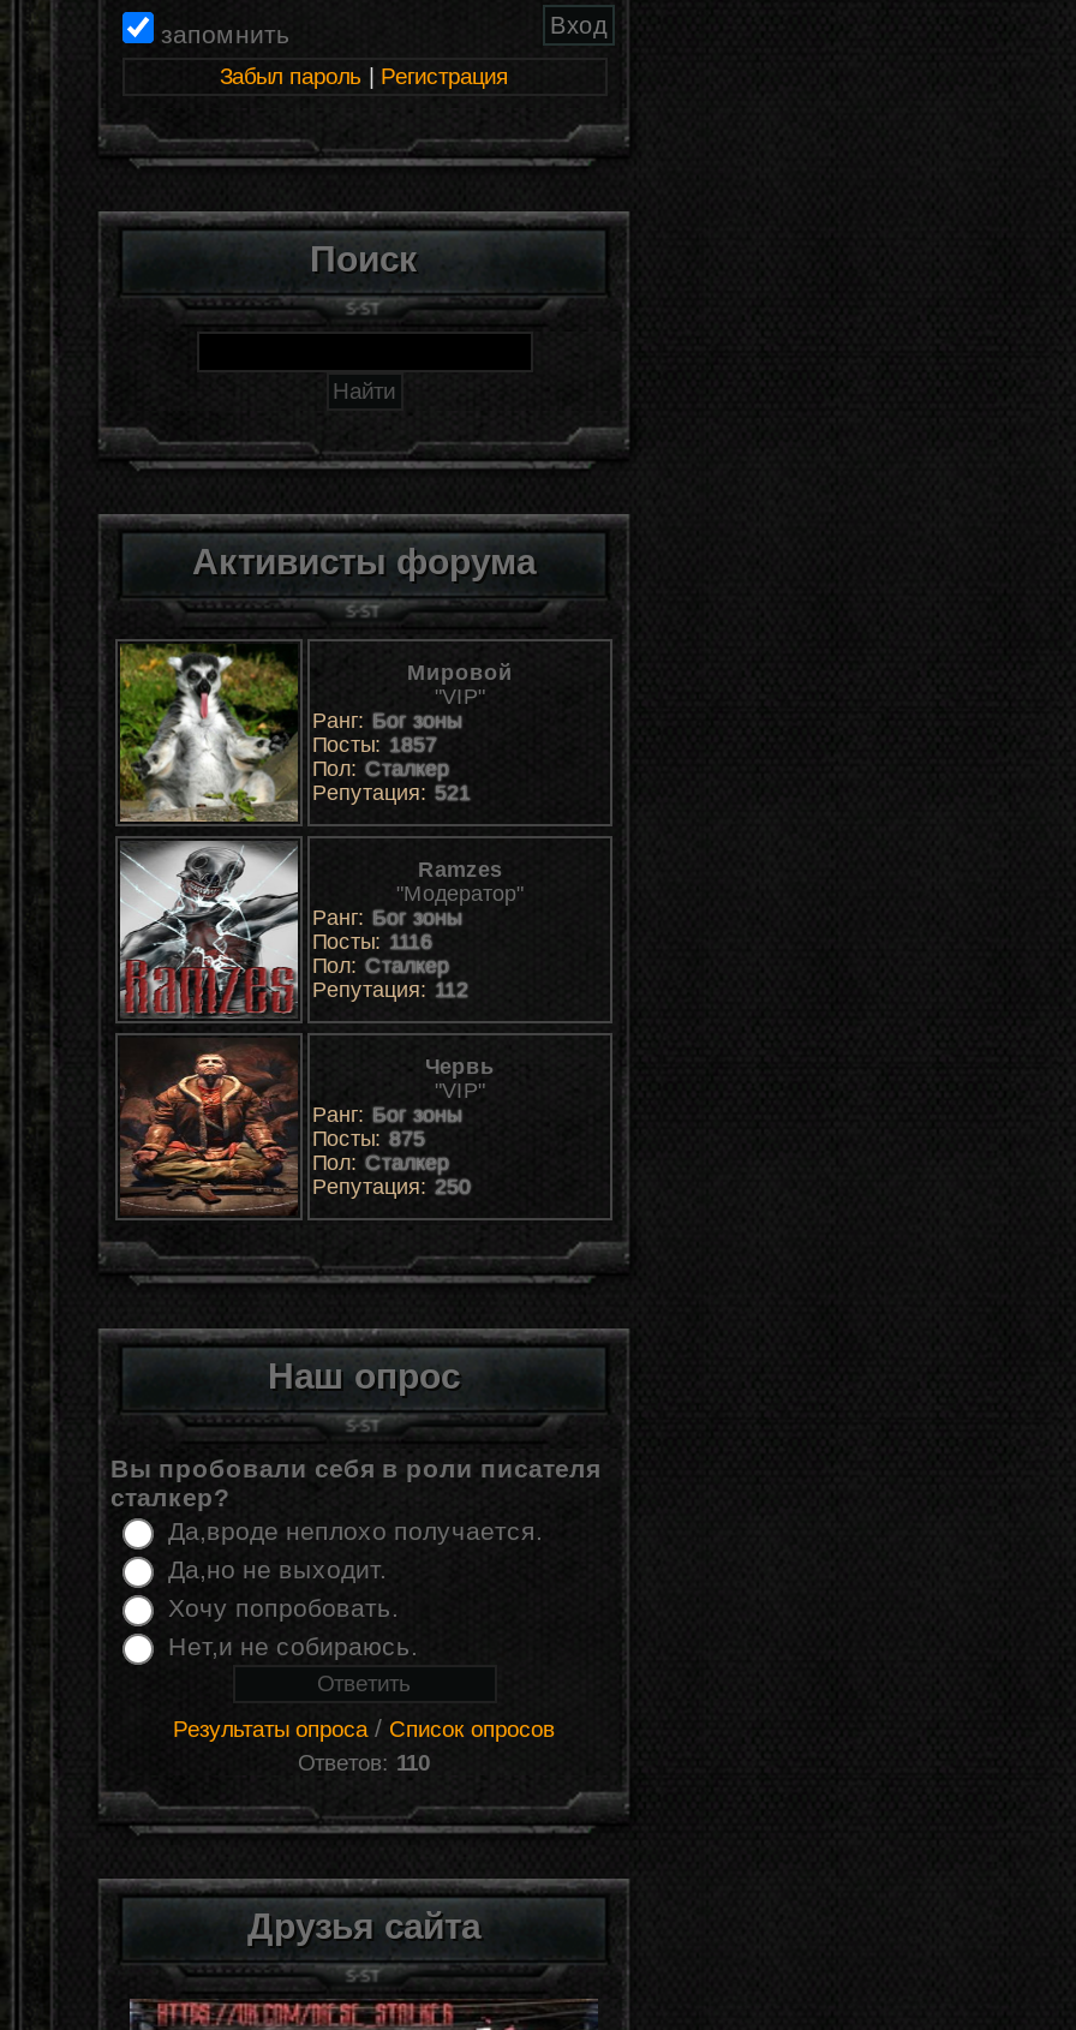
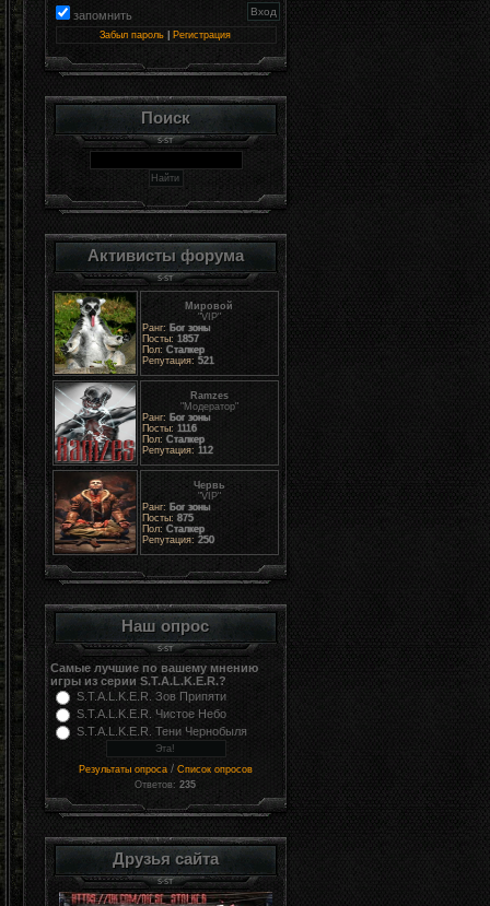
- Вы пробовали себя в роли писателя
- сталкер?
- Да,вроде неплохо получается.
- Да,но не выходит.
- Хочу попробовать.
- Нет,и не собираюсь.
+ Самые лучшие по вашему мнению
+ игры из серии S.T.A.L.K.E.R.?
+ S.T.A.L.K.E.R. Зов Припяти
+ S.T.A.L.K.E.R. Чистое Небо
+ S.T.A.L.K.E.R. Тени Чернобыля

- Ответов: 110
+ Ответов: 235
